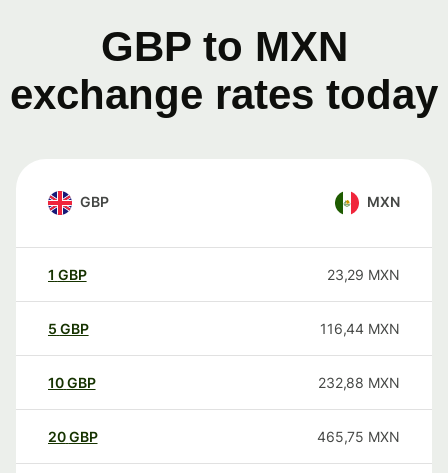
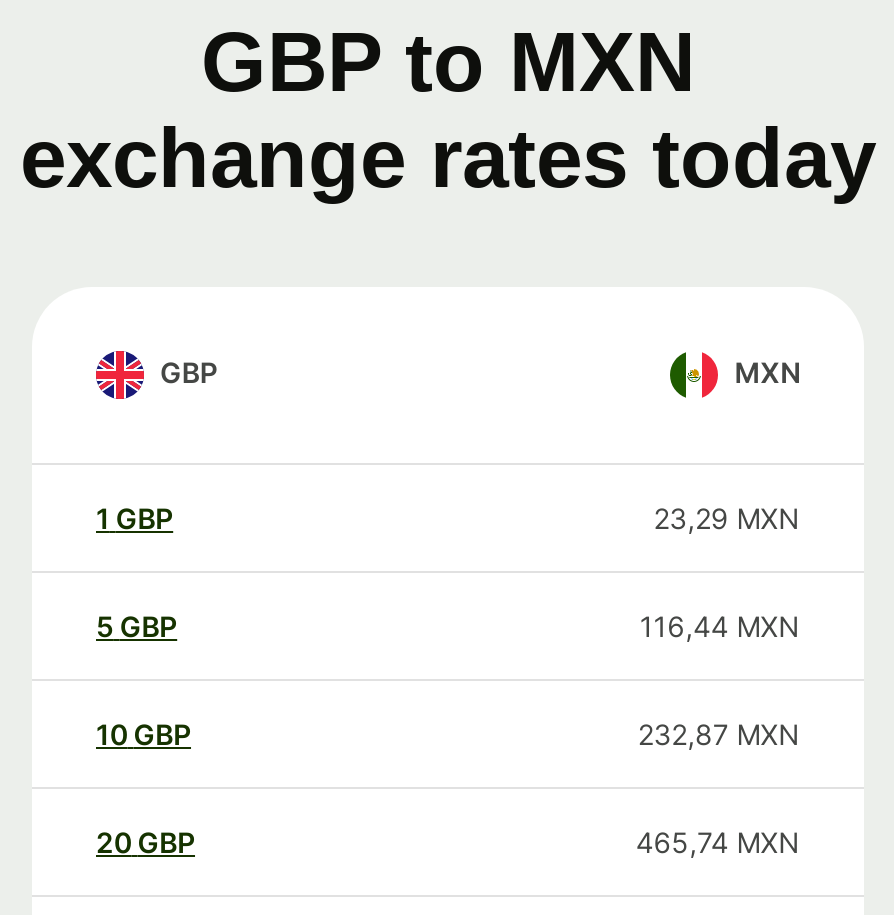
- 232,88 MXN
+ 232,87 MXN

- 465,75 MXN
+ 465,74 MXN
